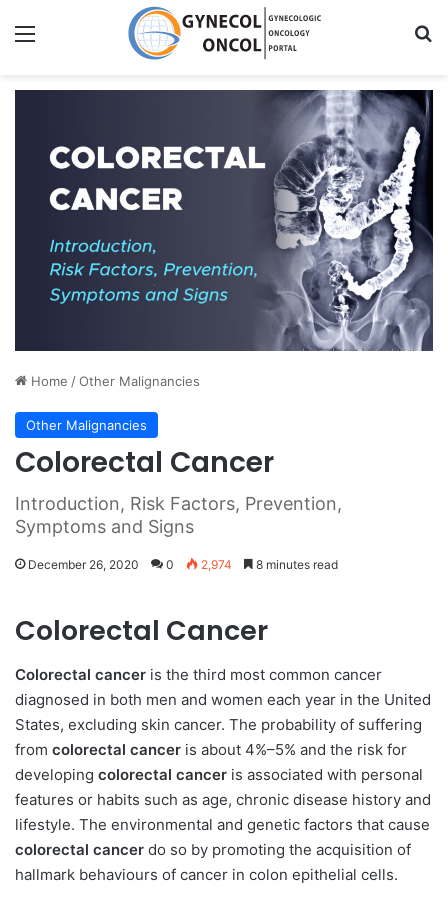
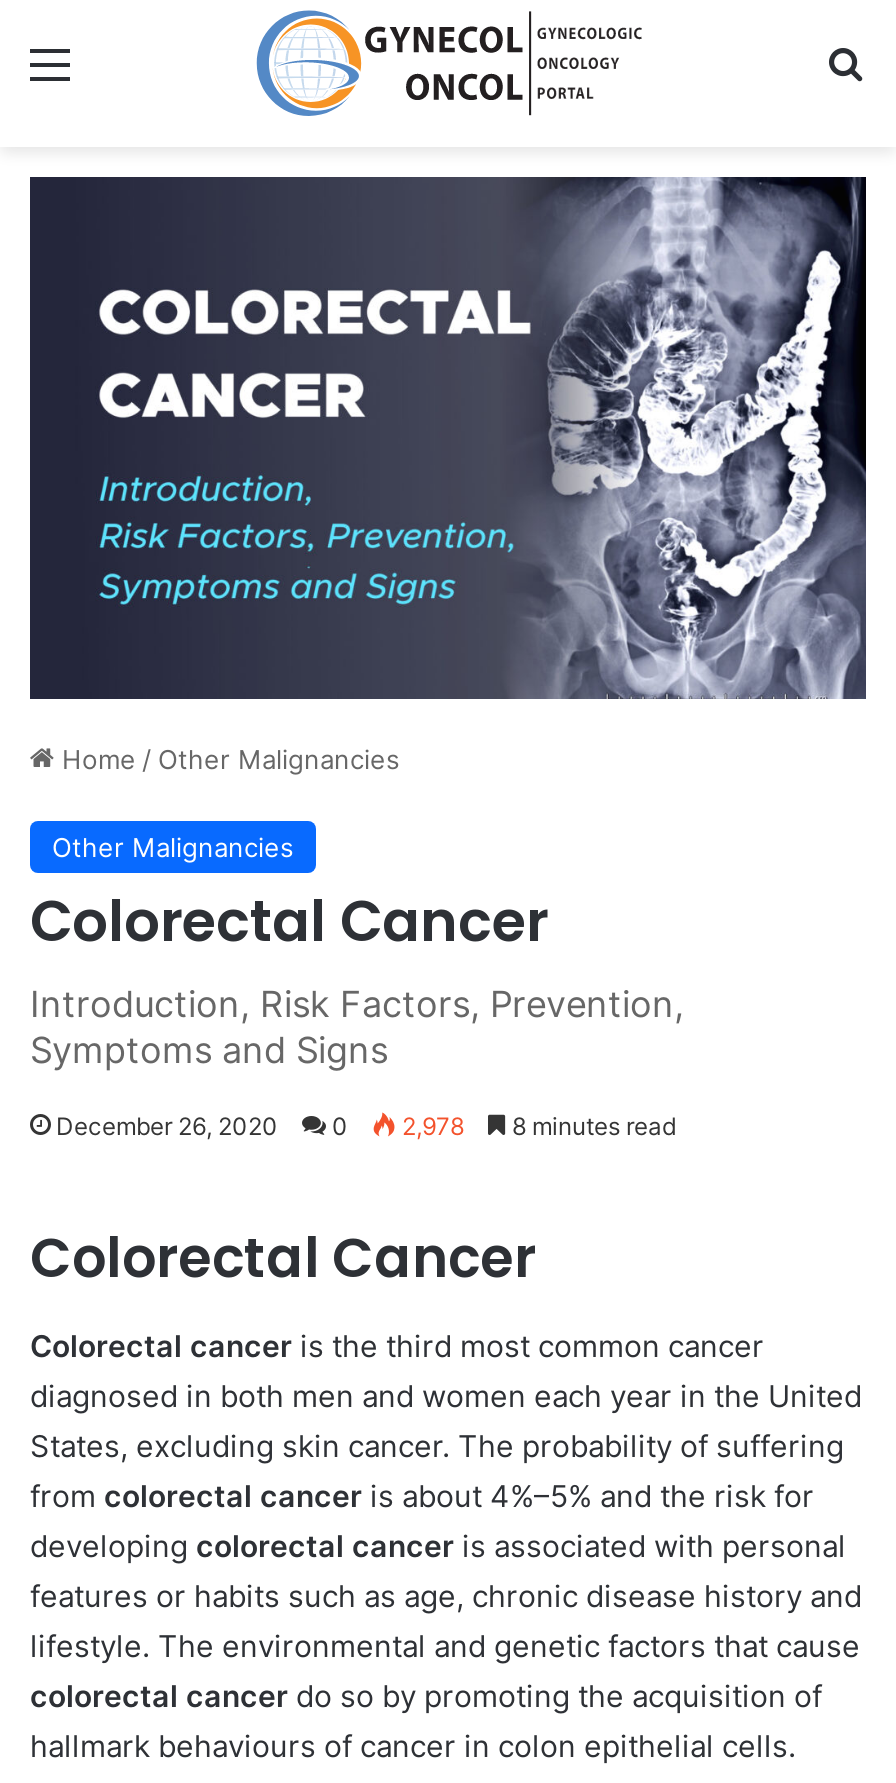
- December 26, 2020 0 2,974 8 minutes read
+ December 26, 2020 0 2,978 8 minutes read
